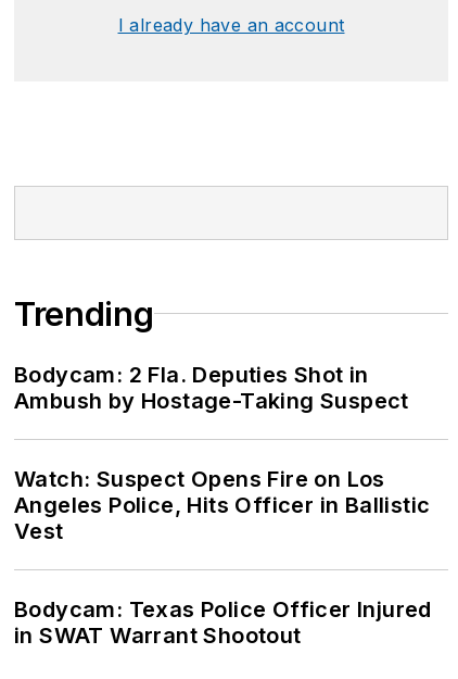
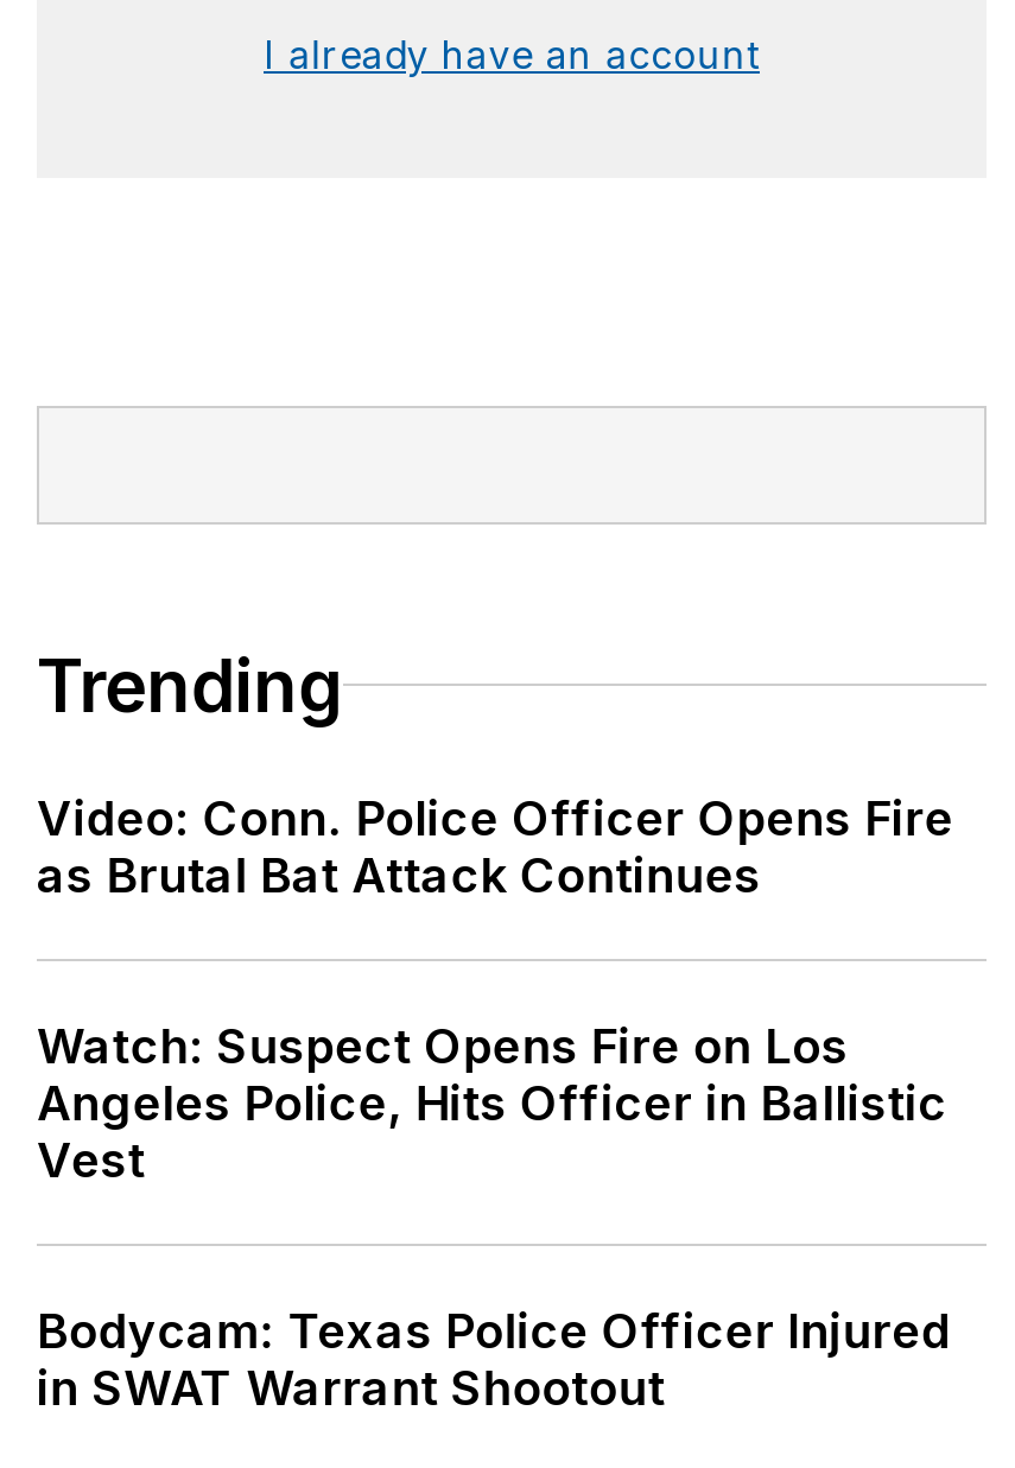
- Bodycam: 2 Fla. Deputies Shot in
- Ambush by Hostage-Taking Suspect
+ Video: Conn. Police Officer Opens Fire
+ as Brutal Bat Attack Continues
